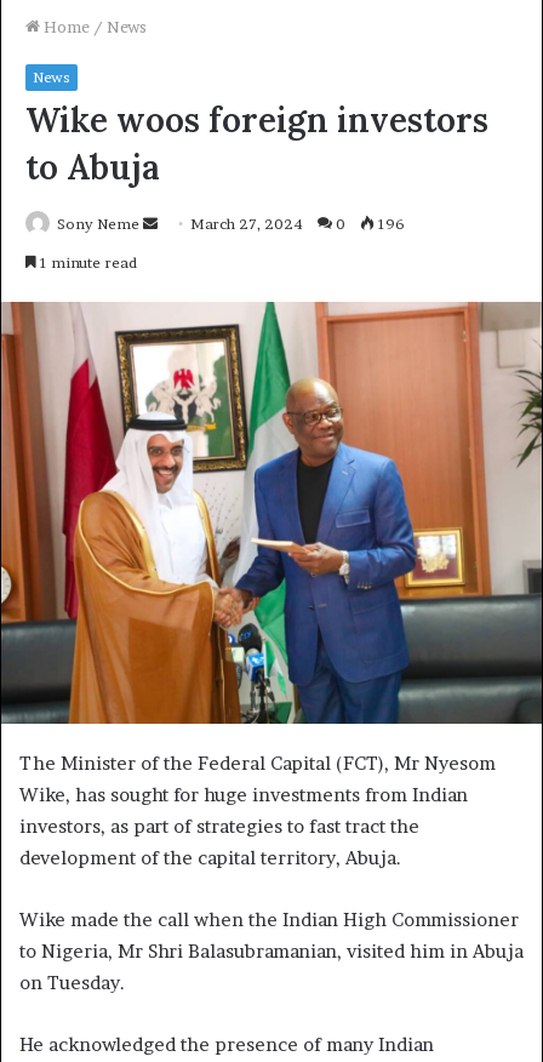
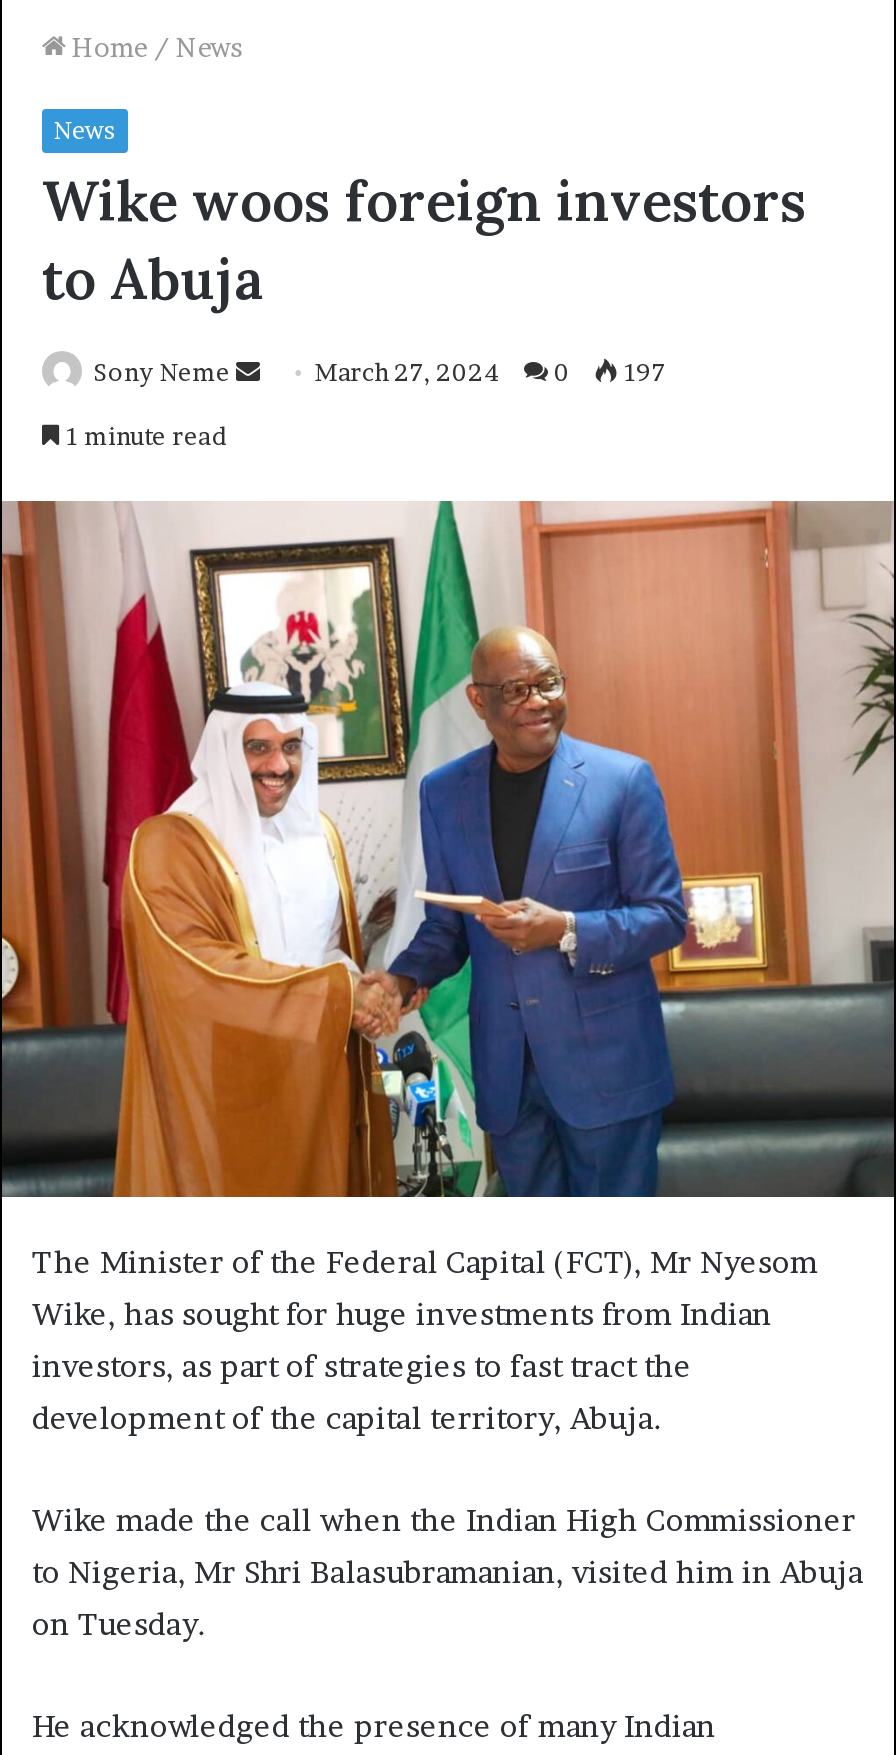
- 196
+ 197
